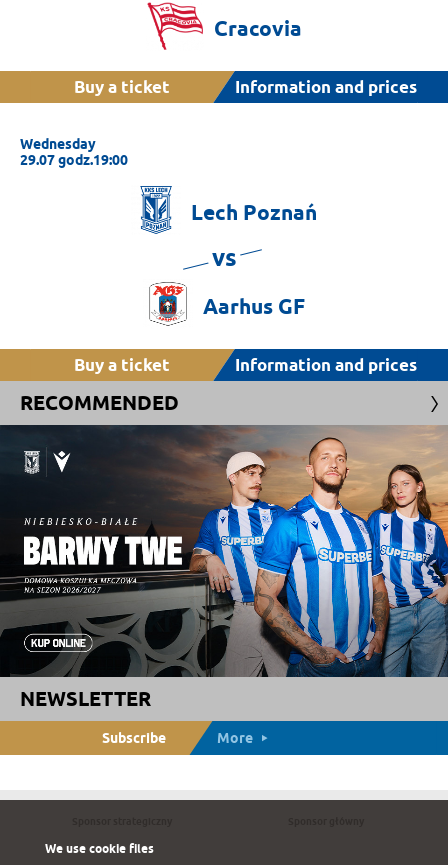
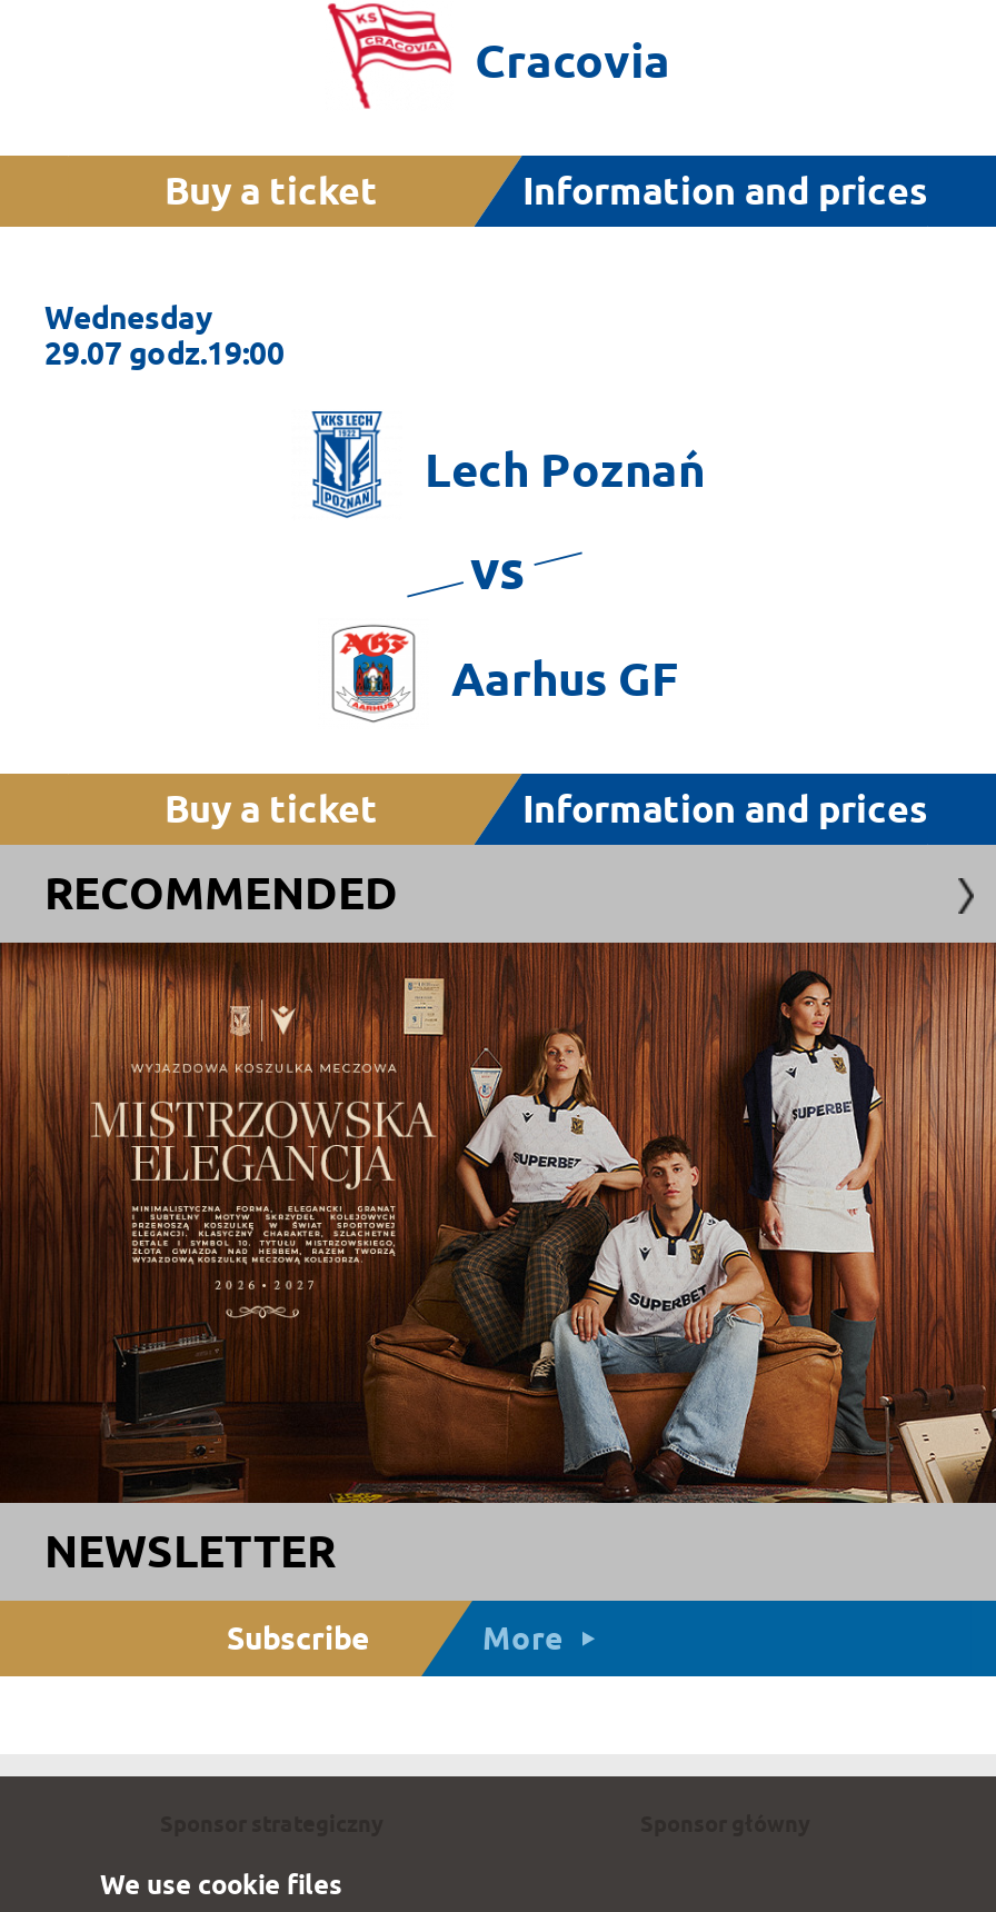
- [image]
+ [image]
